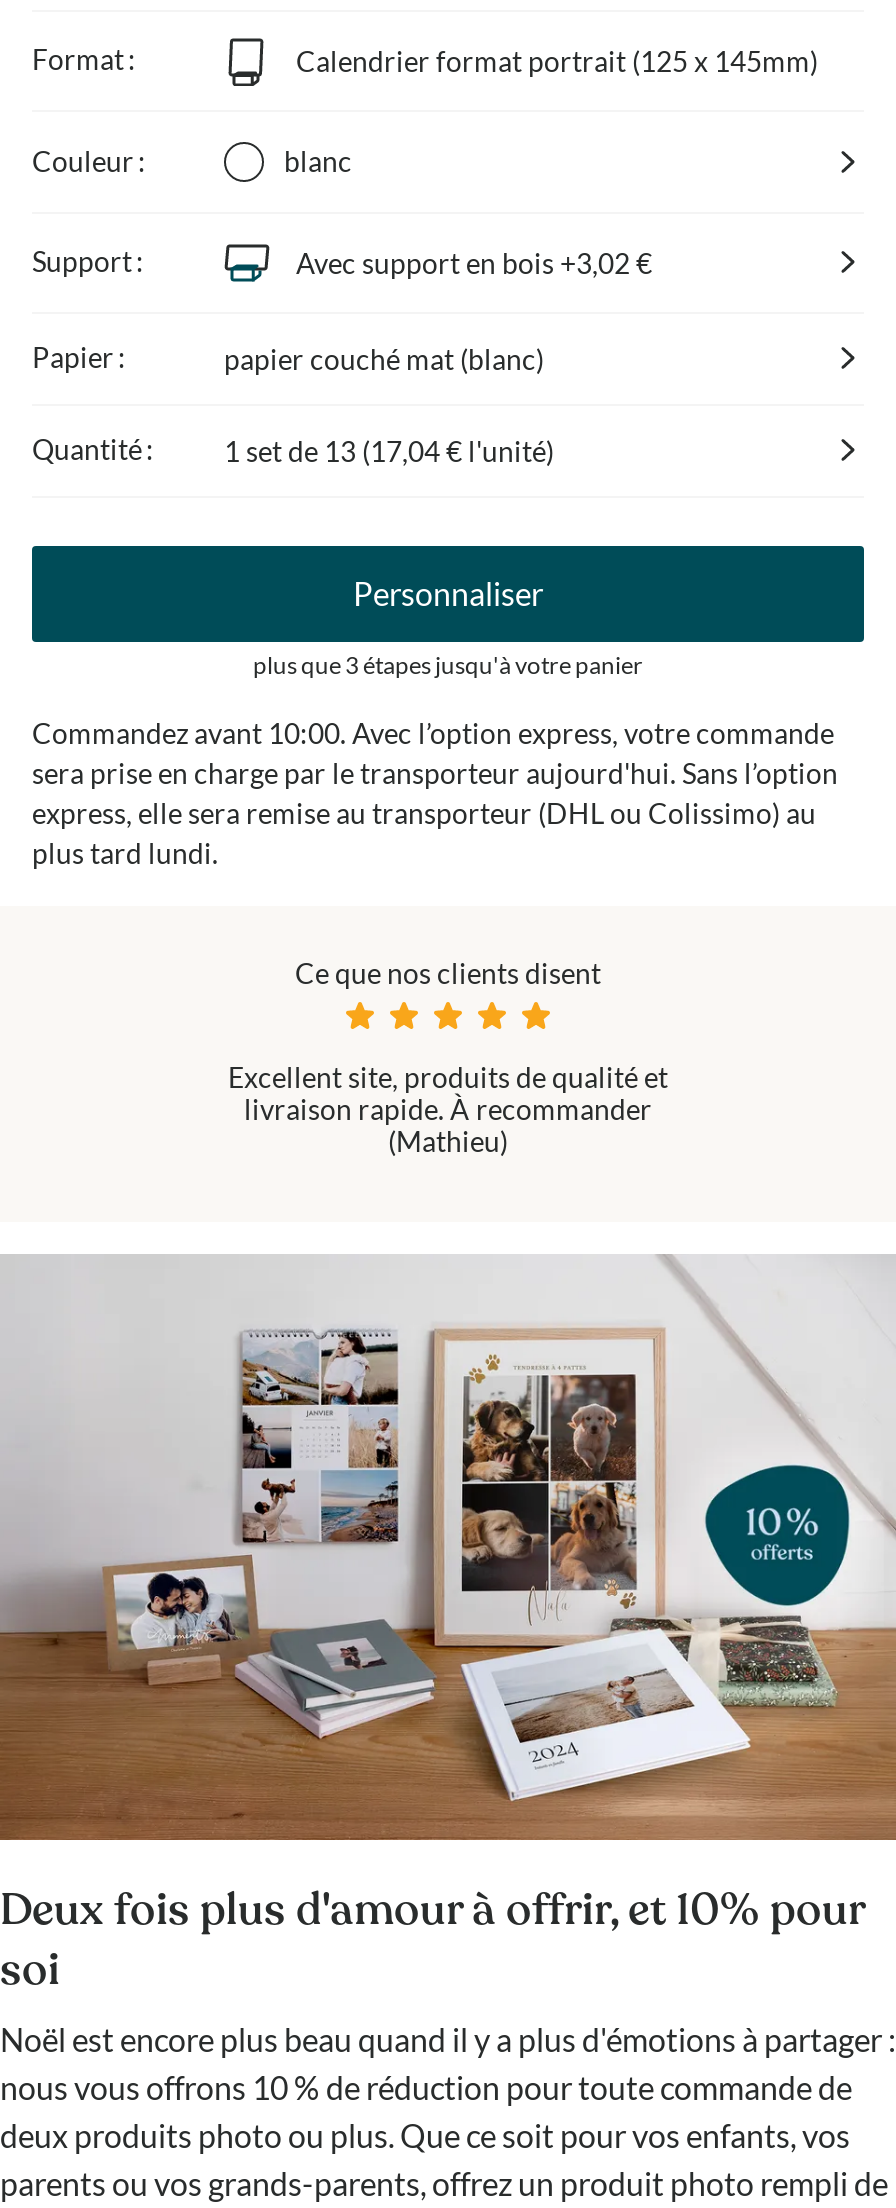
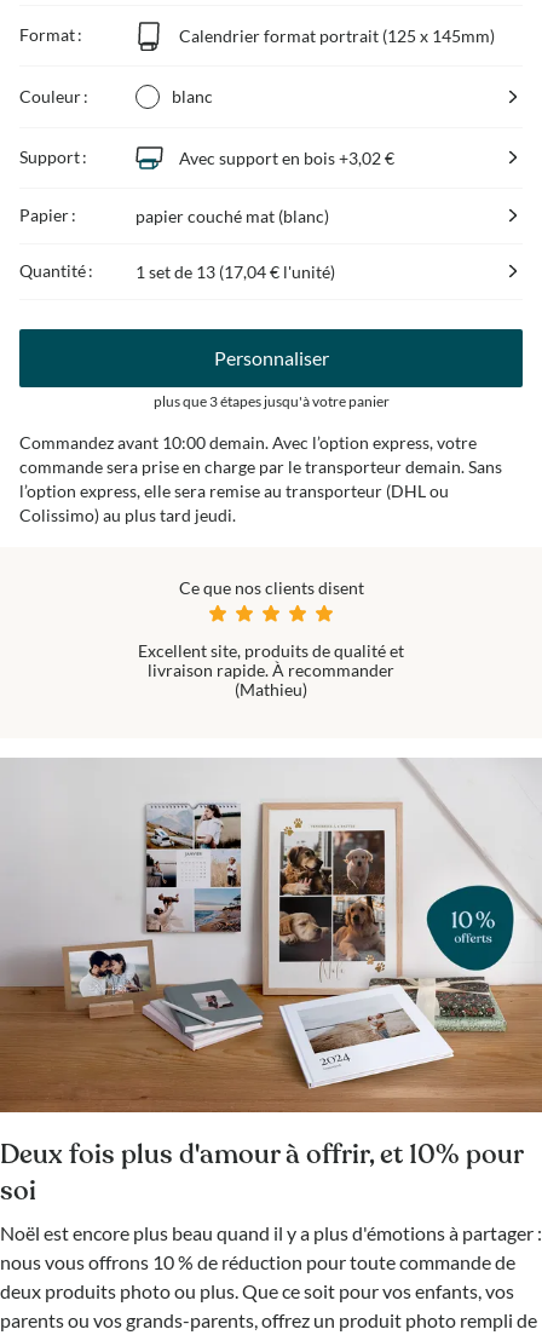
- Commandez avant 10:00. Avec l’option express, votre commande
- sera prise en charge par le transporteur aujourd'hui. Sans l’option
- express, elle sera remise au transporteur (DHL ou Colissimo) au
- plus tard lundi.
+ Commandez avant 10:00 demain. Avec l’option express, votre
+ commande sera prise en charge par le transporteur demain. Sans
+ l’option express, elle sera remise au transporteur (DHL ou
+ Colissimo) au plus tard jeudi.
